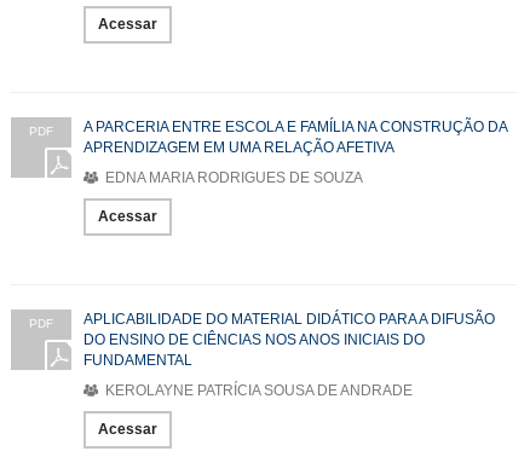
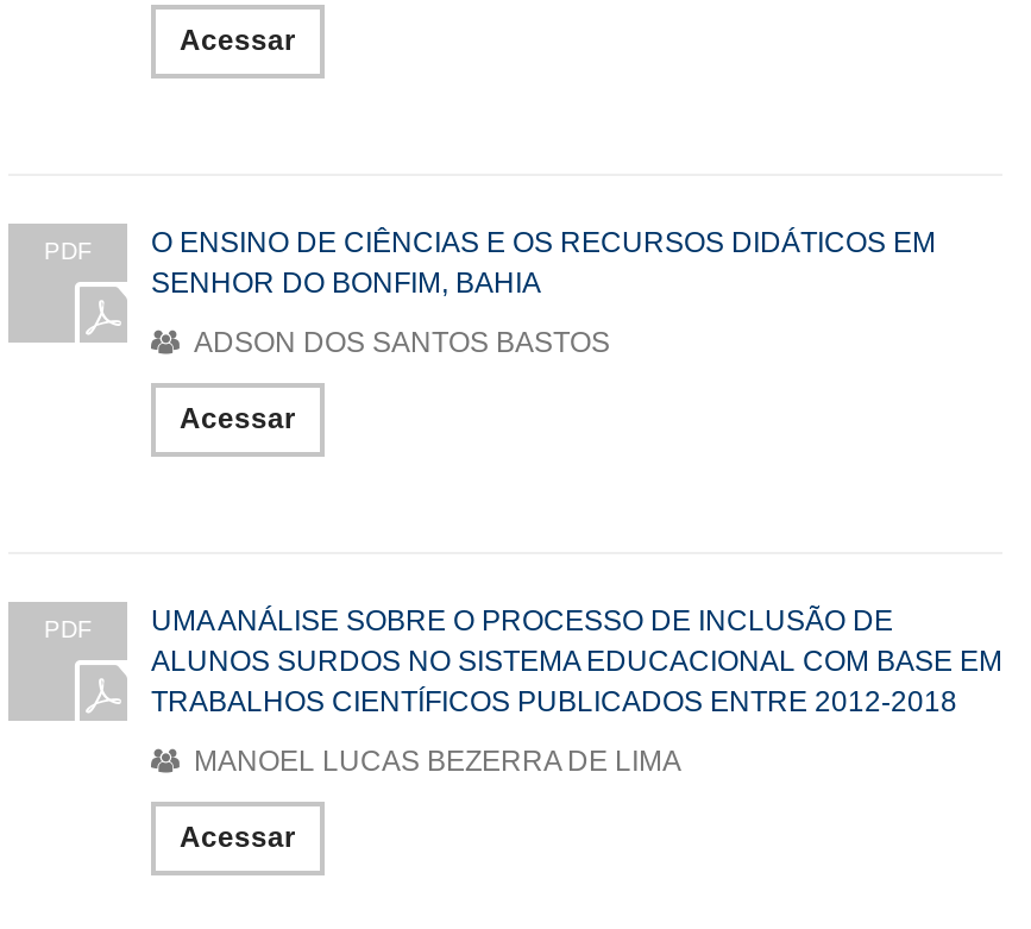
- A PARCERIA ENTRE ESCOLA E FAMÍLIA NA CONSTRUÇÃO DA
- APRENDIZAGEM EM UMA RELAÇÃO AFETIVA
+ O ENSINO DE CIÊNCIAS E OS RECURSOS DIDÁTICOS EM
+ SENHOR DO BONFIM, BAHIA

- EDNA MARIA RODRIGUES DE SOUZA
+ ADSON DOS SANTOS BASTOS

- APLICABILIDADE DO MATERIAL DIDÁTICO PARA A DIFUSÃO
- DO ENSINO DE CIÊNCIAS NOS ANOS INICIAIS DO
- FUNDAMENTAL
+ UMA ANÁLISE SOBRE O PROCESSO DE INCLUSÃO DE
+ ALUNOS SURDOS NO SISTEMA EDUCACIONAL COM BASE EM
+ TRABALHOS CIENTÍFICOS PUBLICADOS ENTRE 2012-2018

- KEROLAYNE PATRÍCIA SOUSA DE ANDRADE
+ MANOEL LUCAS BEZERRA DE LIMA
